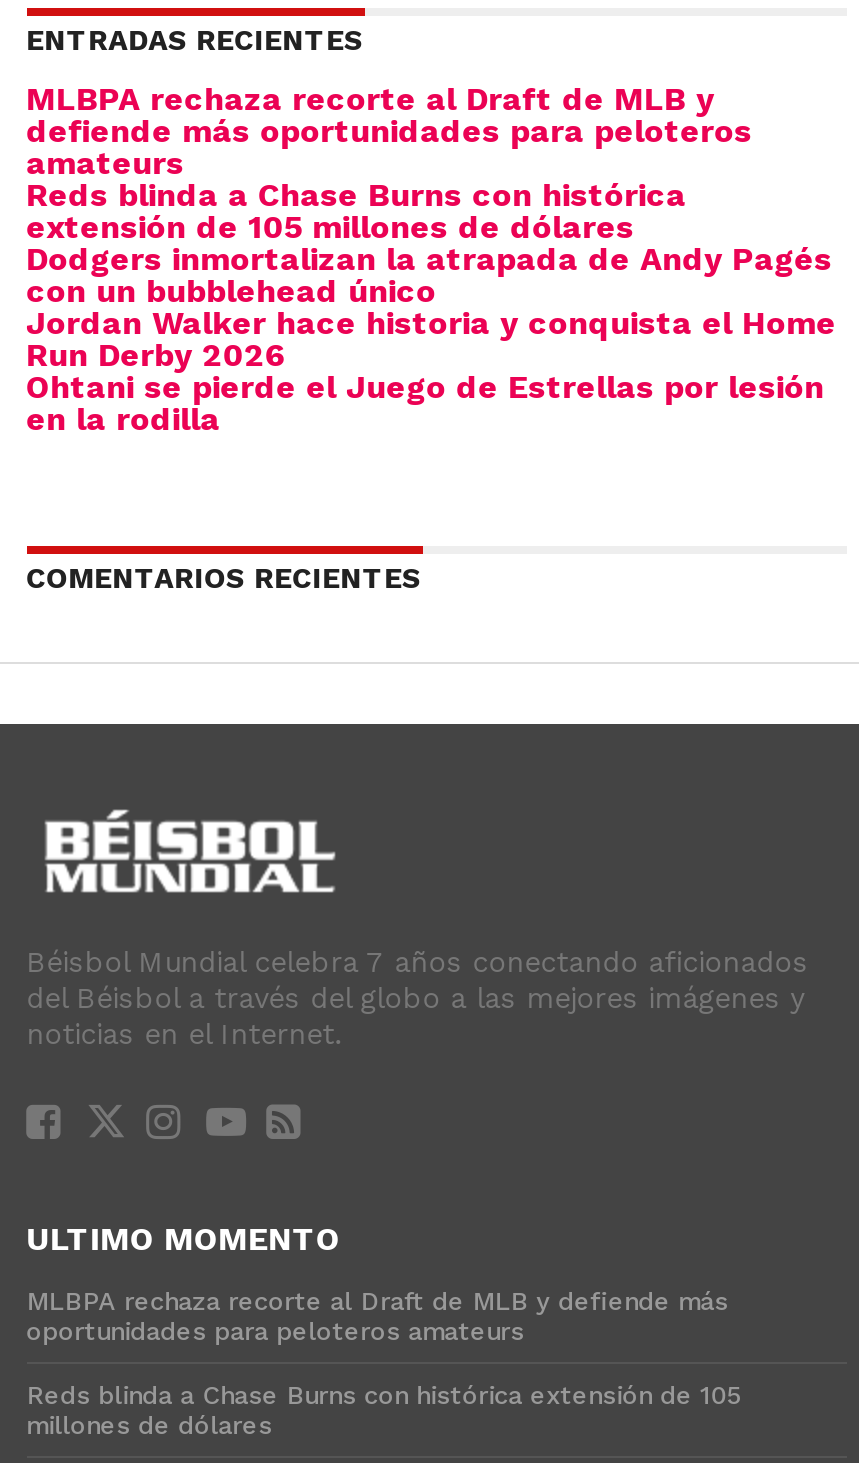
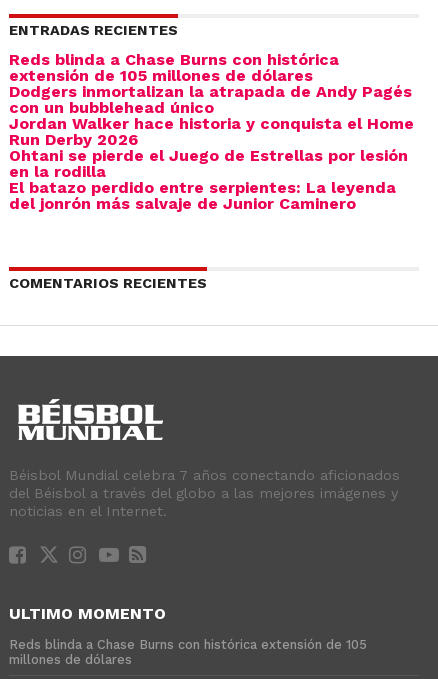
- MLBPA rechaza recorte al Draft de MLB y
- defiende más oportunidades para peloteros
- amateurs

+ El batazo perdido entre serpientes: La leyenda
+ del jonrón más salvaje de Junior Caminero

- MLBPA rechaza recorte al Draft de MLB y defiende más
- oportunidades para peloteros amateurs
